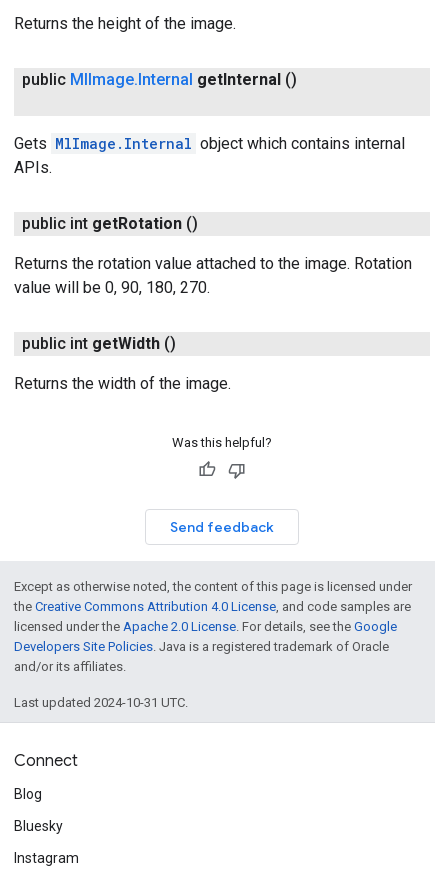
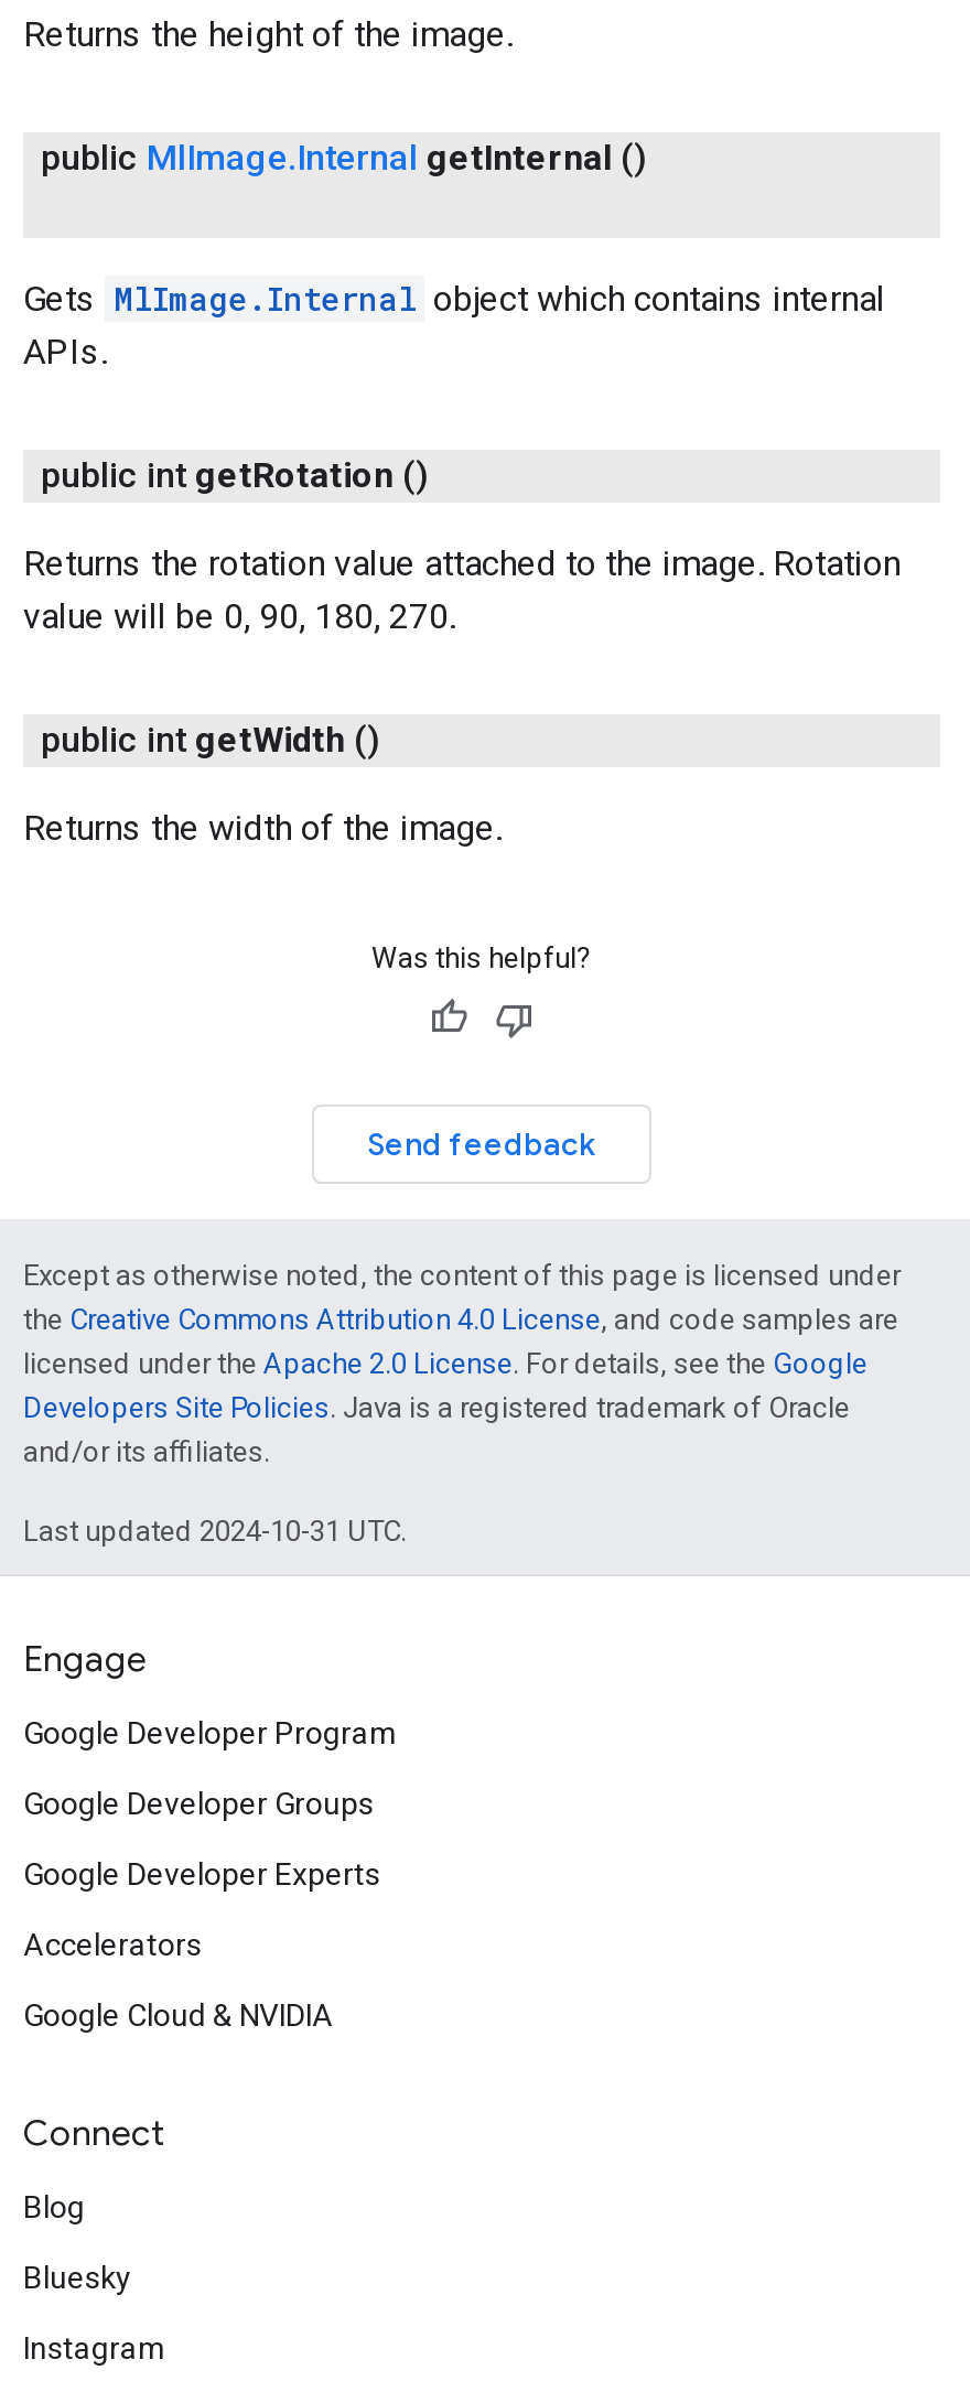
+ Engage
+ Google Developer Program
+ Google Developer Groups
+ Google Developer Experts
+ Accelerators
+ Google Cloud & NVIDIA
